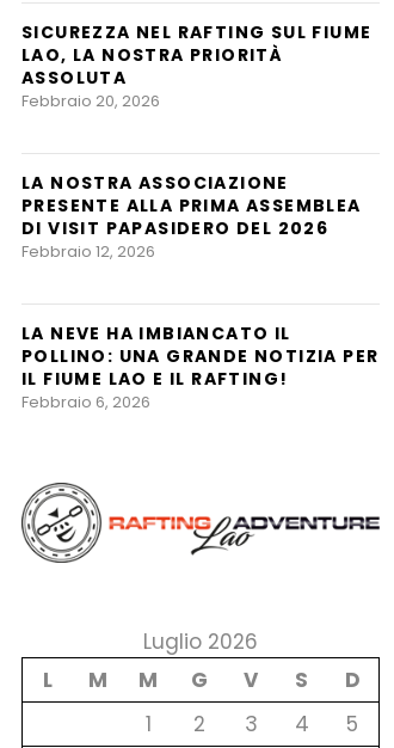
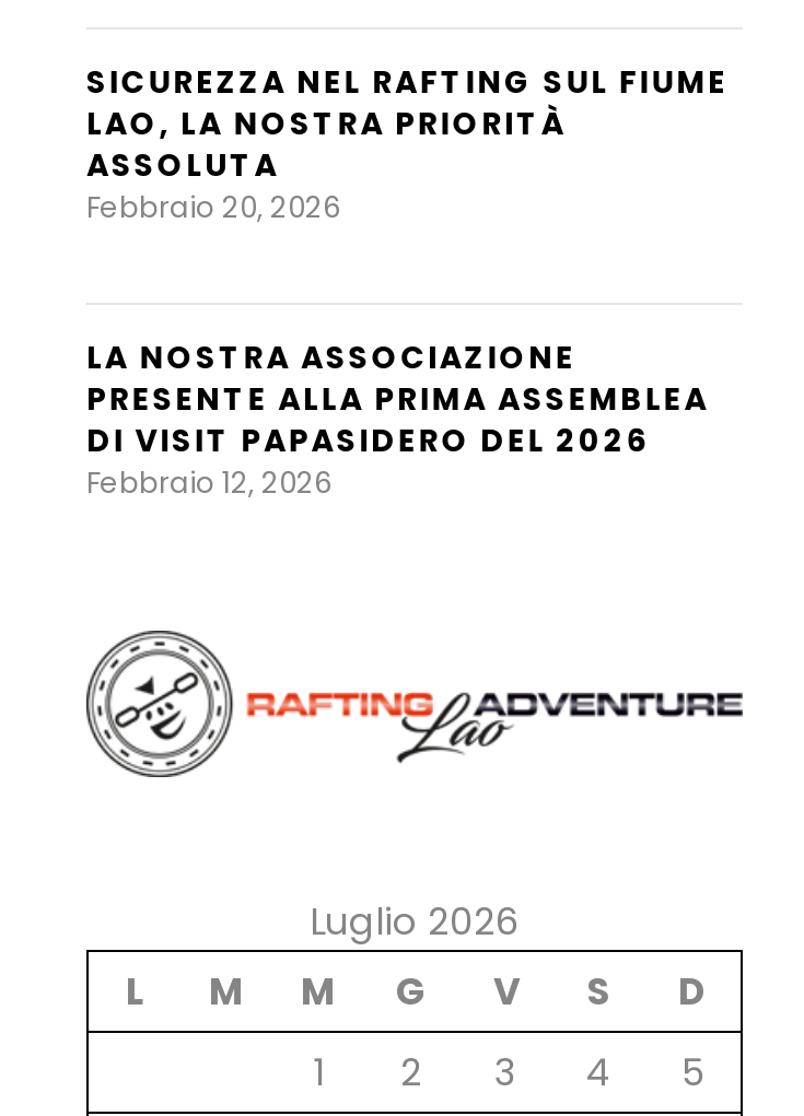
- LA NEVE HA IMBIANCATO IL
- POLLINO: UNA GRANDE NOTIZIA PER
- IL FIUME LAO E IL RAFTING!
- Febbraio 6, 2026
